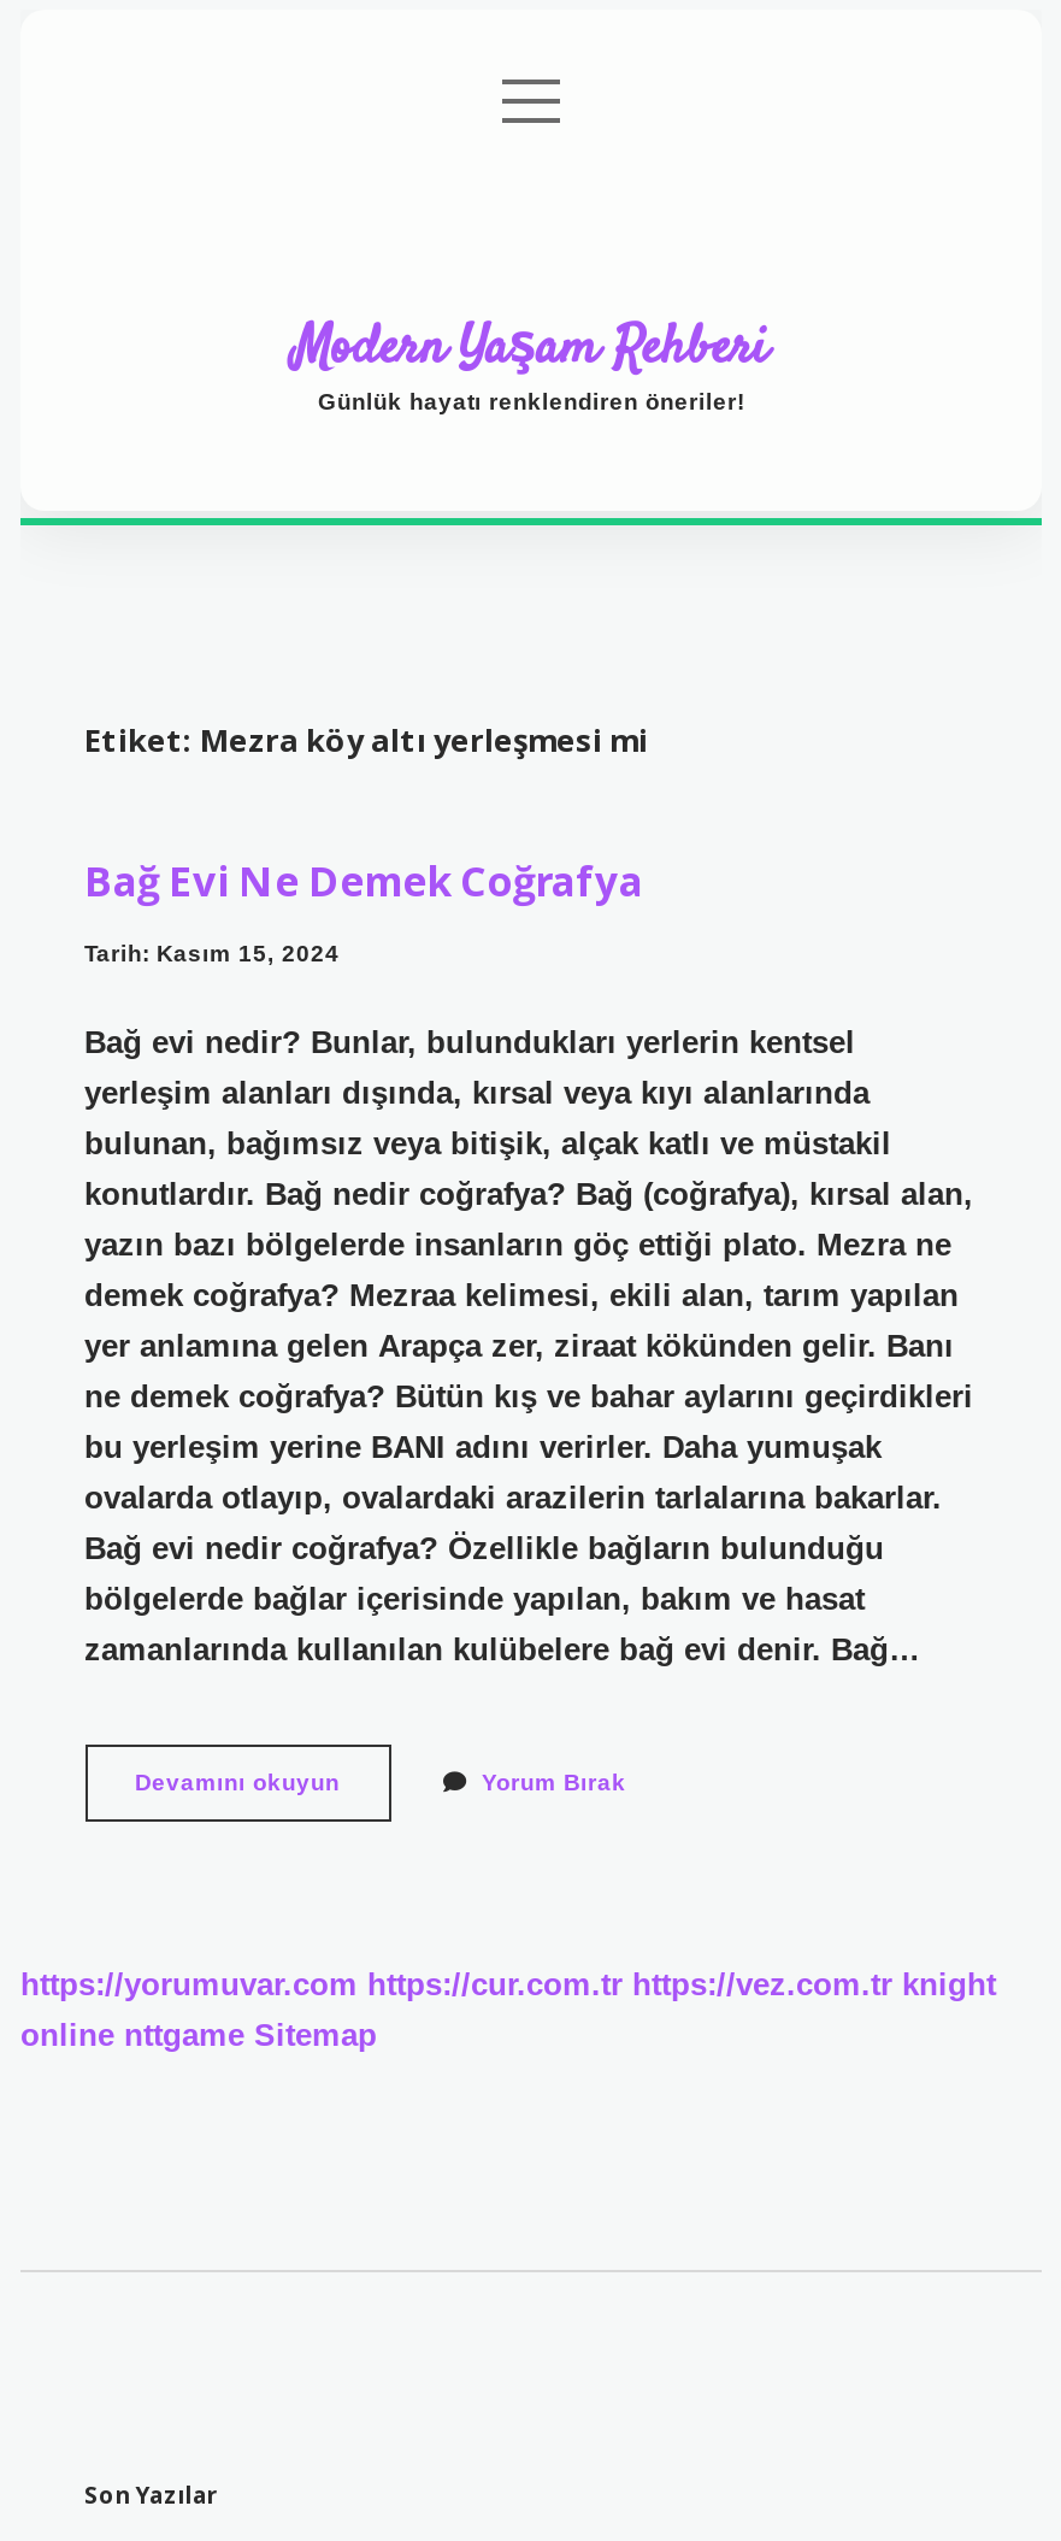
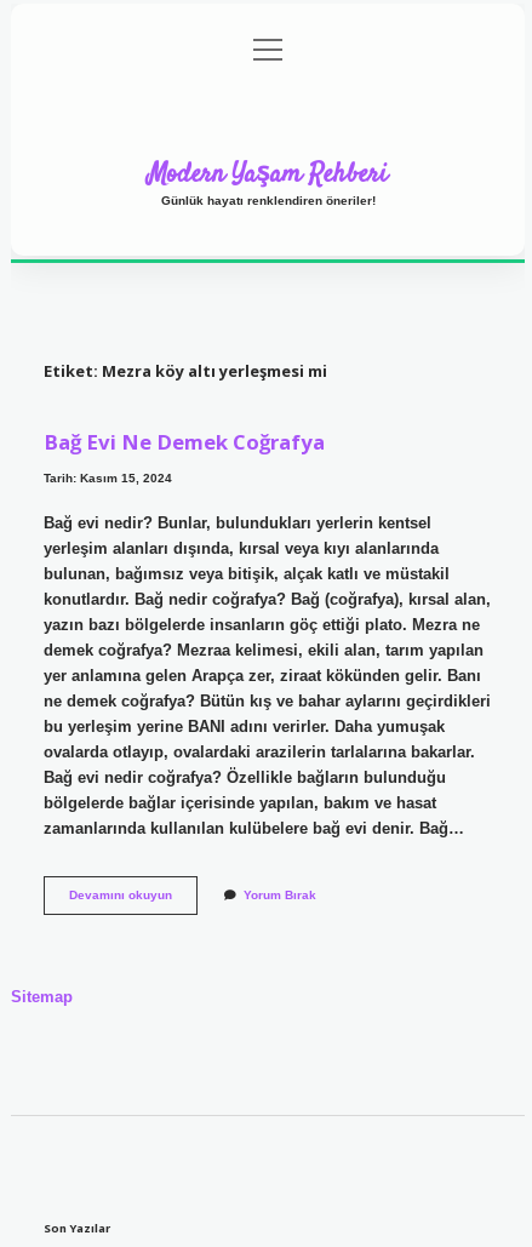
- https://yorumuvar.com https://cur.com.tr https://vez.com.tr knight
- online nttgame Sitemap
+ Sitemap
